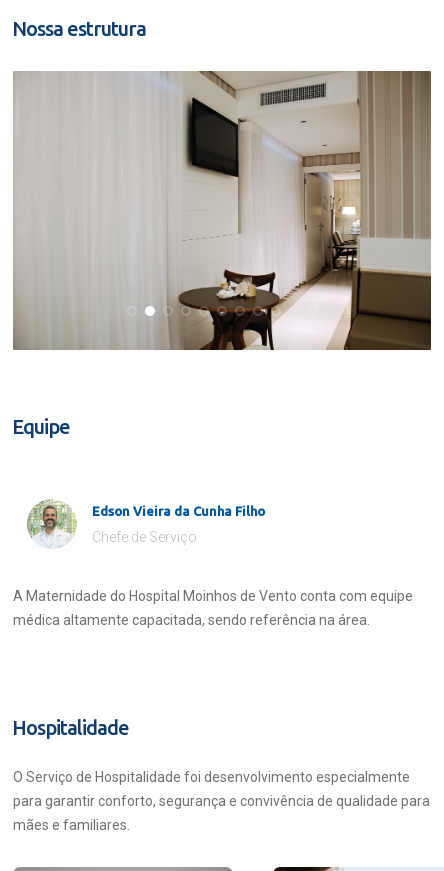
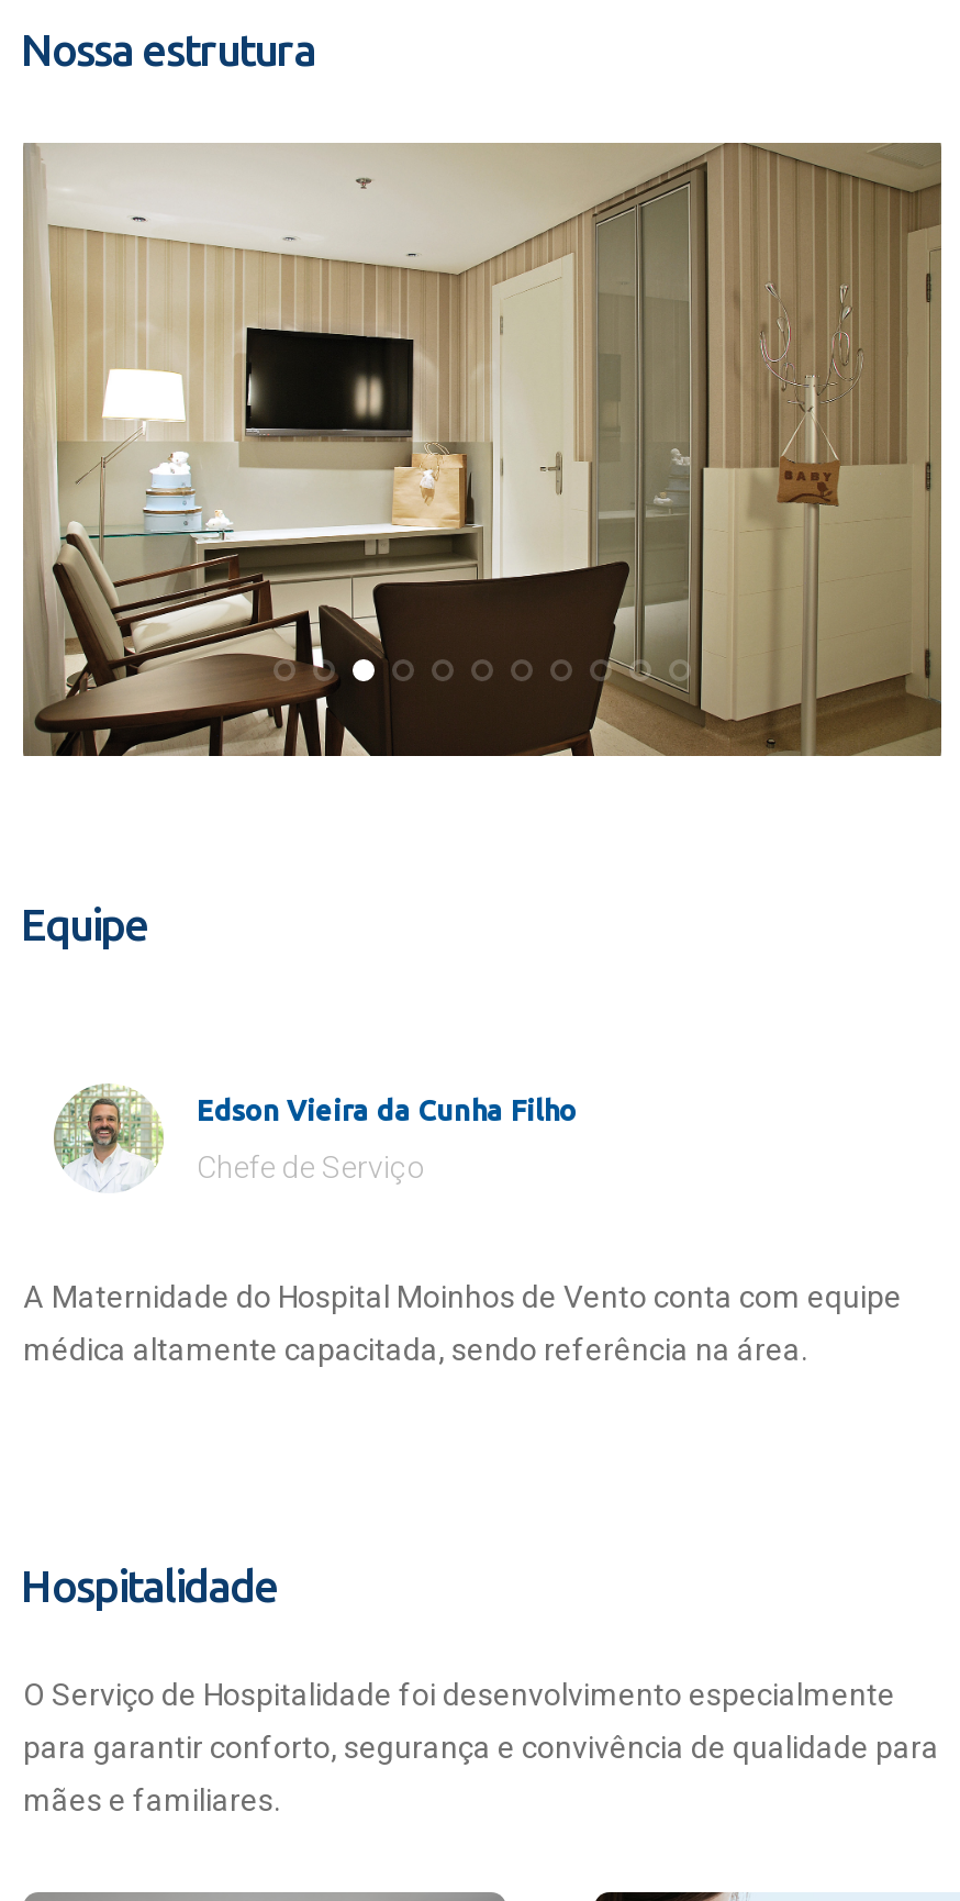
- [image]
+ [image]
